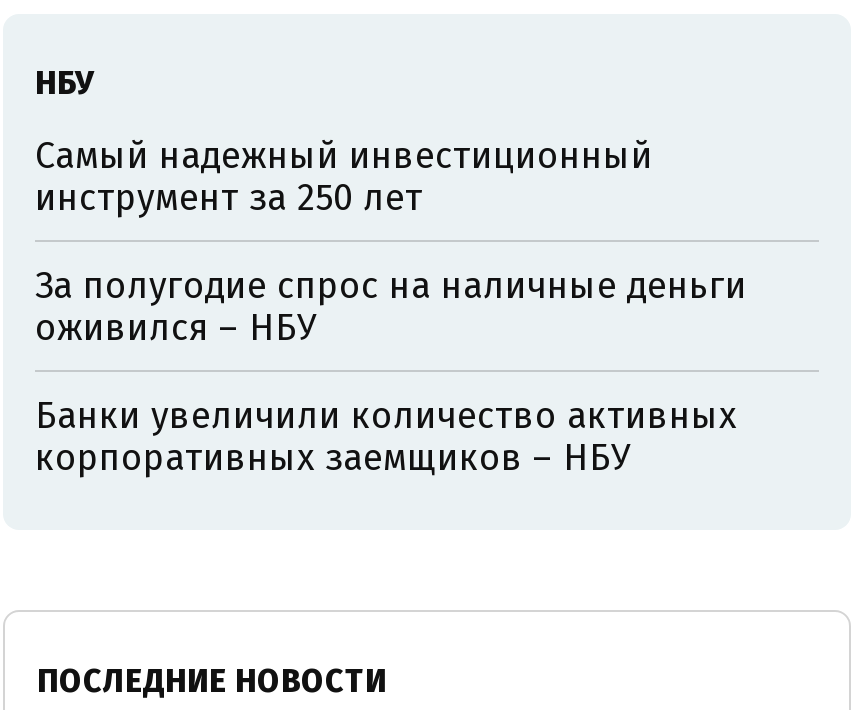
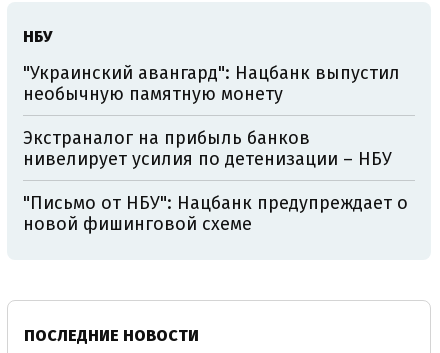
- Самый надежный инвестиционный
- инструмент за 250 лет
+ "Украинский авангард": Нацбанк выпустил
+ необычную памятную монету

- За полугодие спрос на наличные деньги
- оживился – НБУ
+ Экстраналог на прибыль банков
+ нивелирует усилия по детенизации – НБУ

- Банки увеличили количество активных
- корпоративных заемщиков – НБУ
+ "Письмо от НБУ": Нацбанк предупреждает о
+ новой фишинговой схеме
